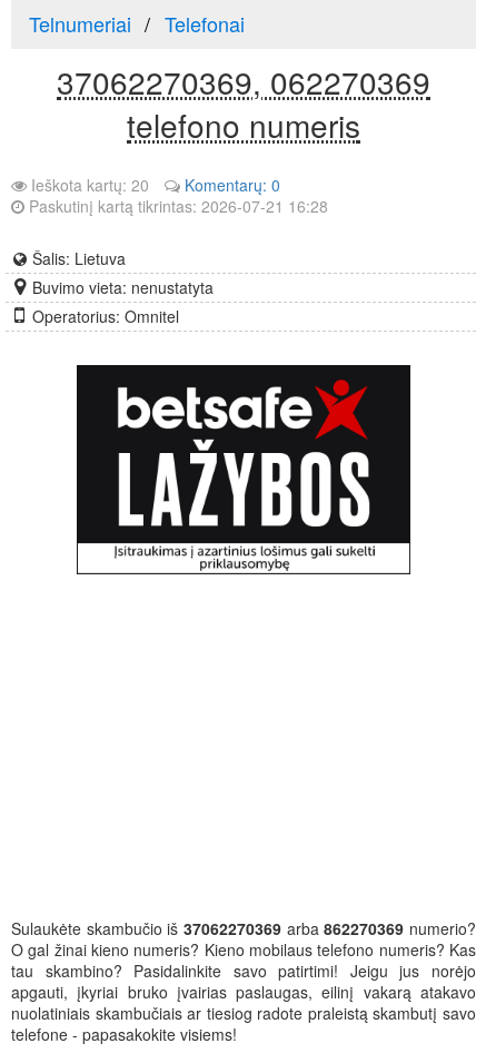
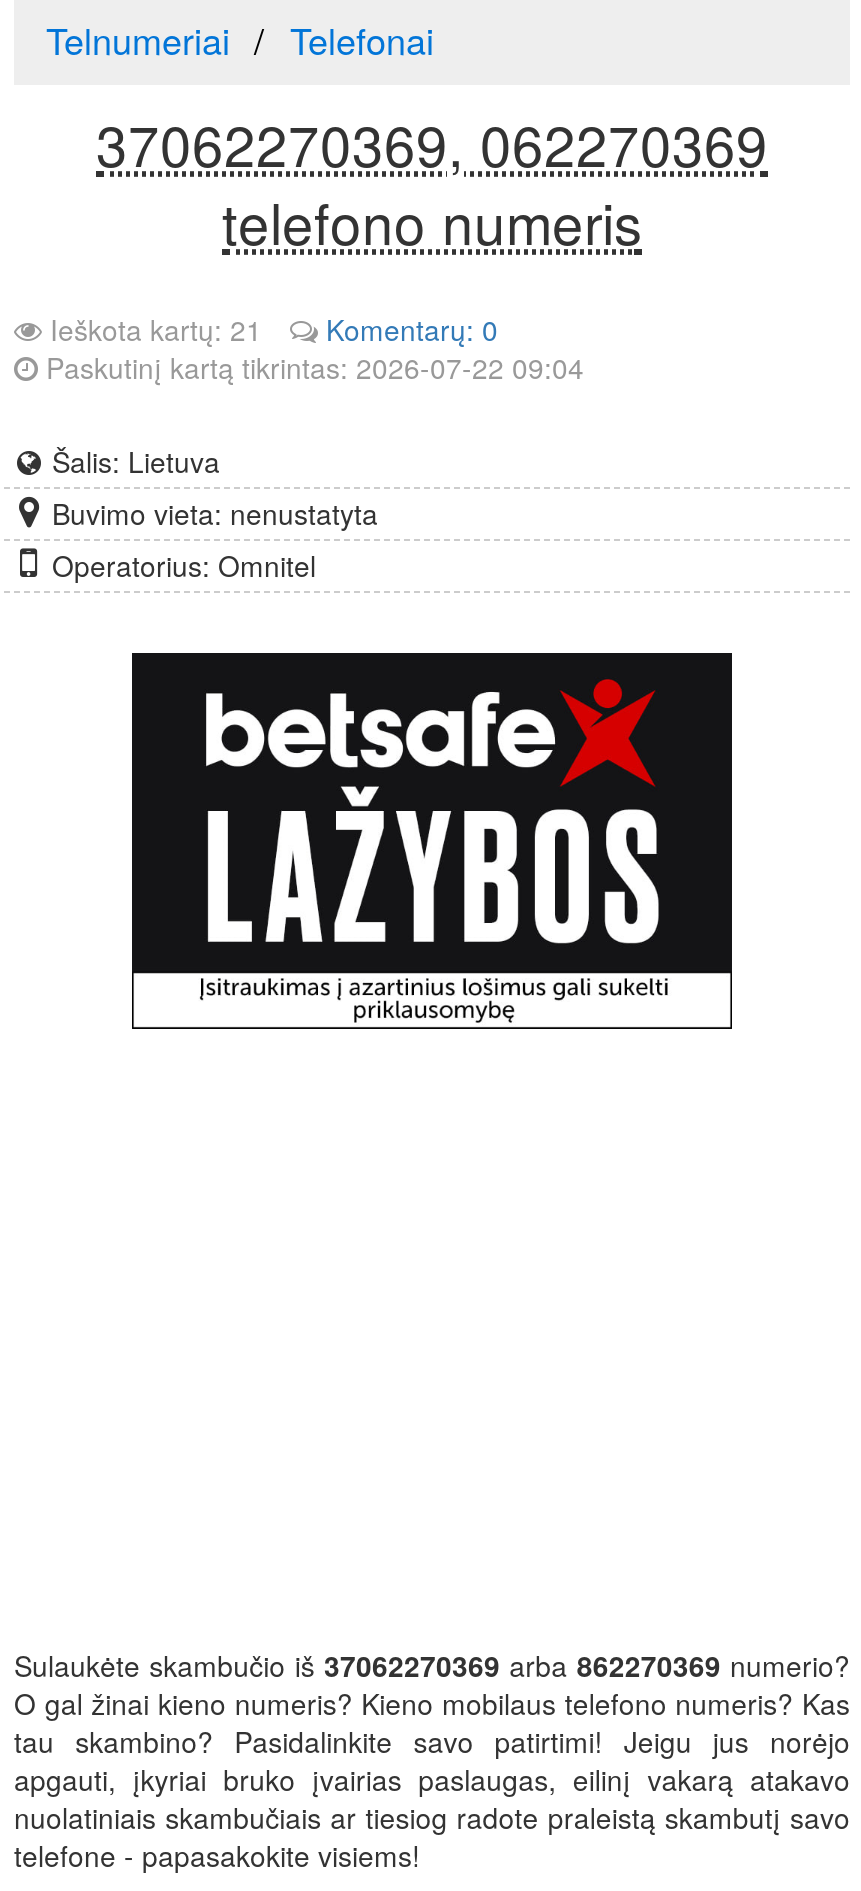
- Ieškota kartų: 20
+ Ieškota kartų: 21

- Paskutinį kartą tikrintas: 2026-07-21 16:28
+ Paskutinį kartą tikrintas: 2026-07-22 09:04
